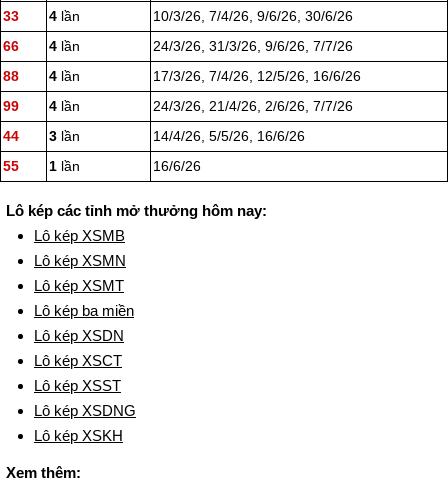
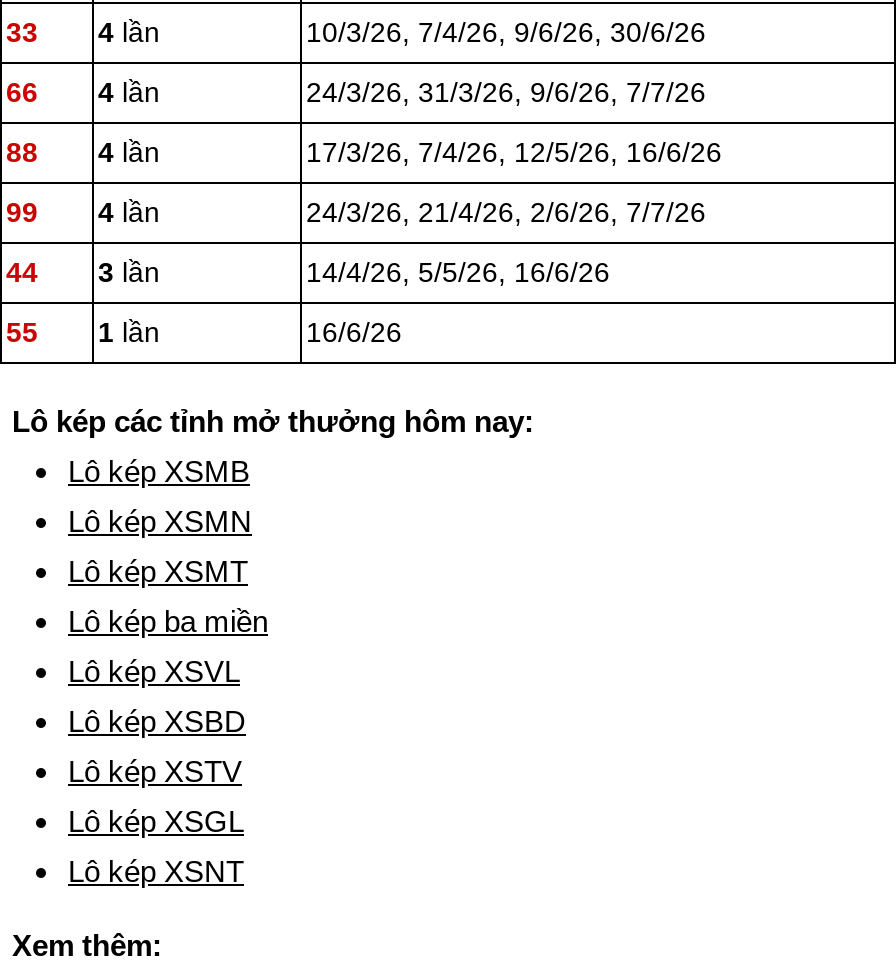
- Lô kép XSDN
+ Lô kép XSVL

- Lô kép XSCT
+ Lô kép XSBD

- Lô kép XSST
+ Lô kép XSTV

- Lô kép XSDNG
+ Lô kép XSGL

- Lô kép XSKH
+ Lô kép XSNT
